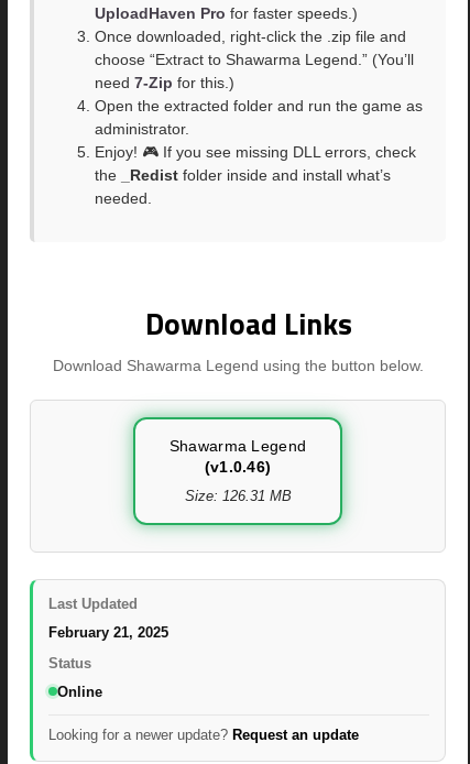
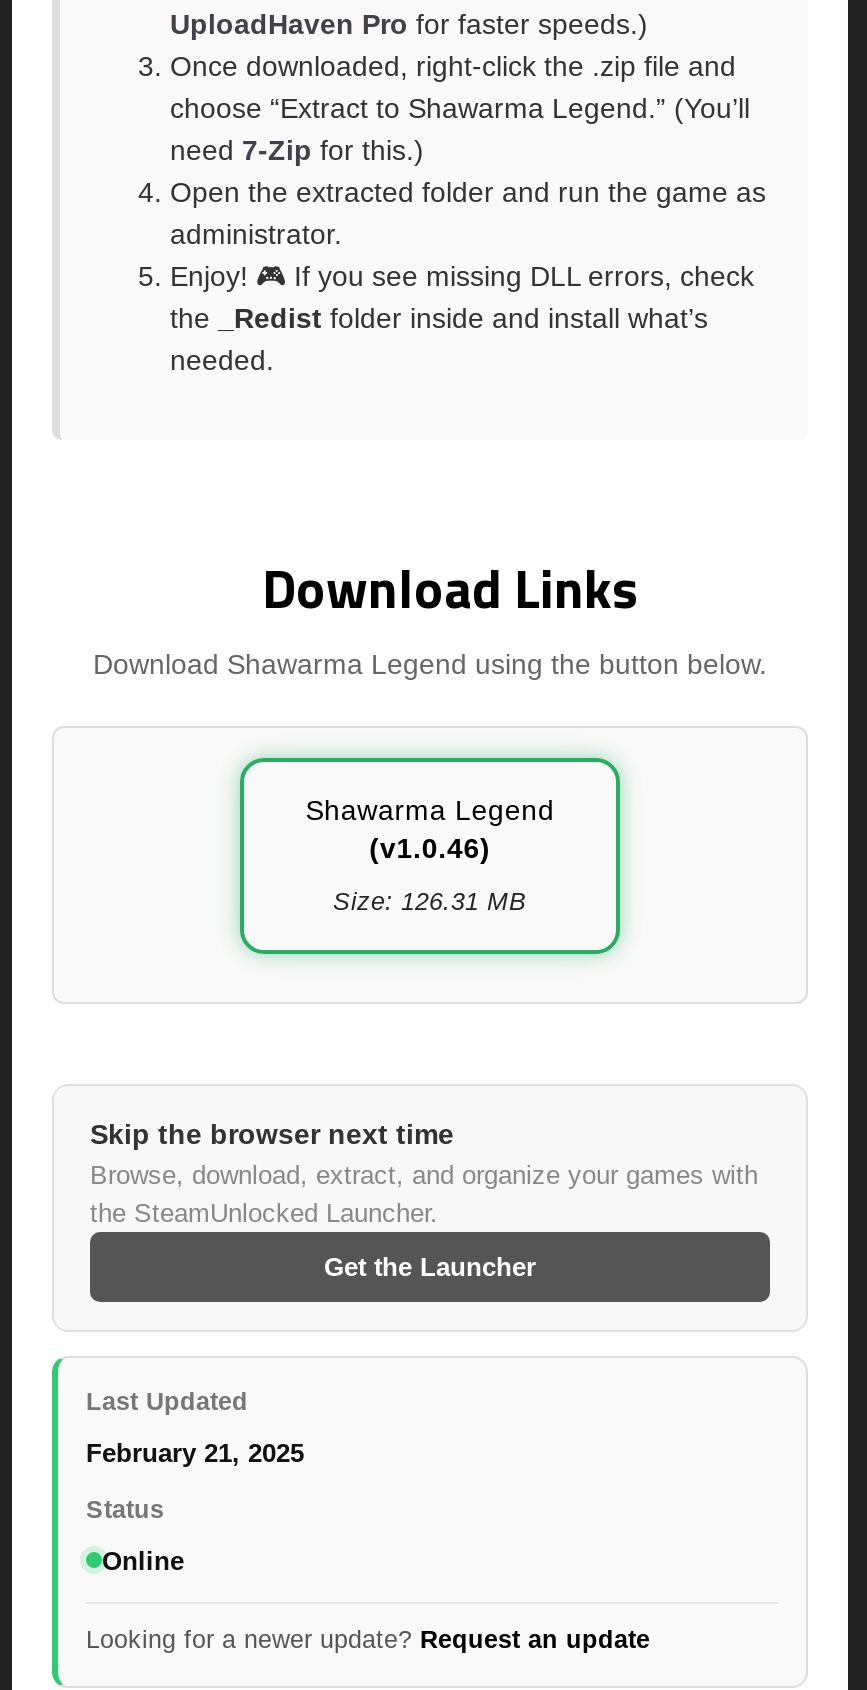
+ Skip the browser next time
+ Browse, download, extract, and organize your games with
+ the SteamUnlocked Launcher.
+ Get the Launcher
